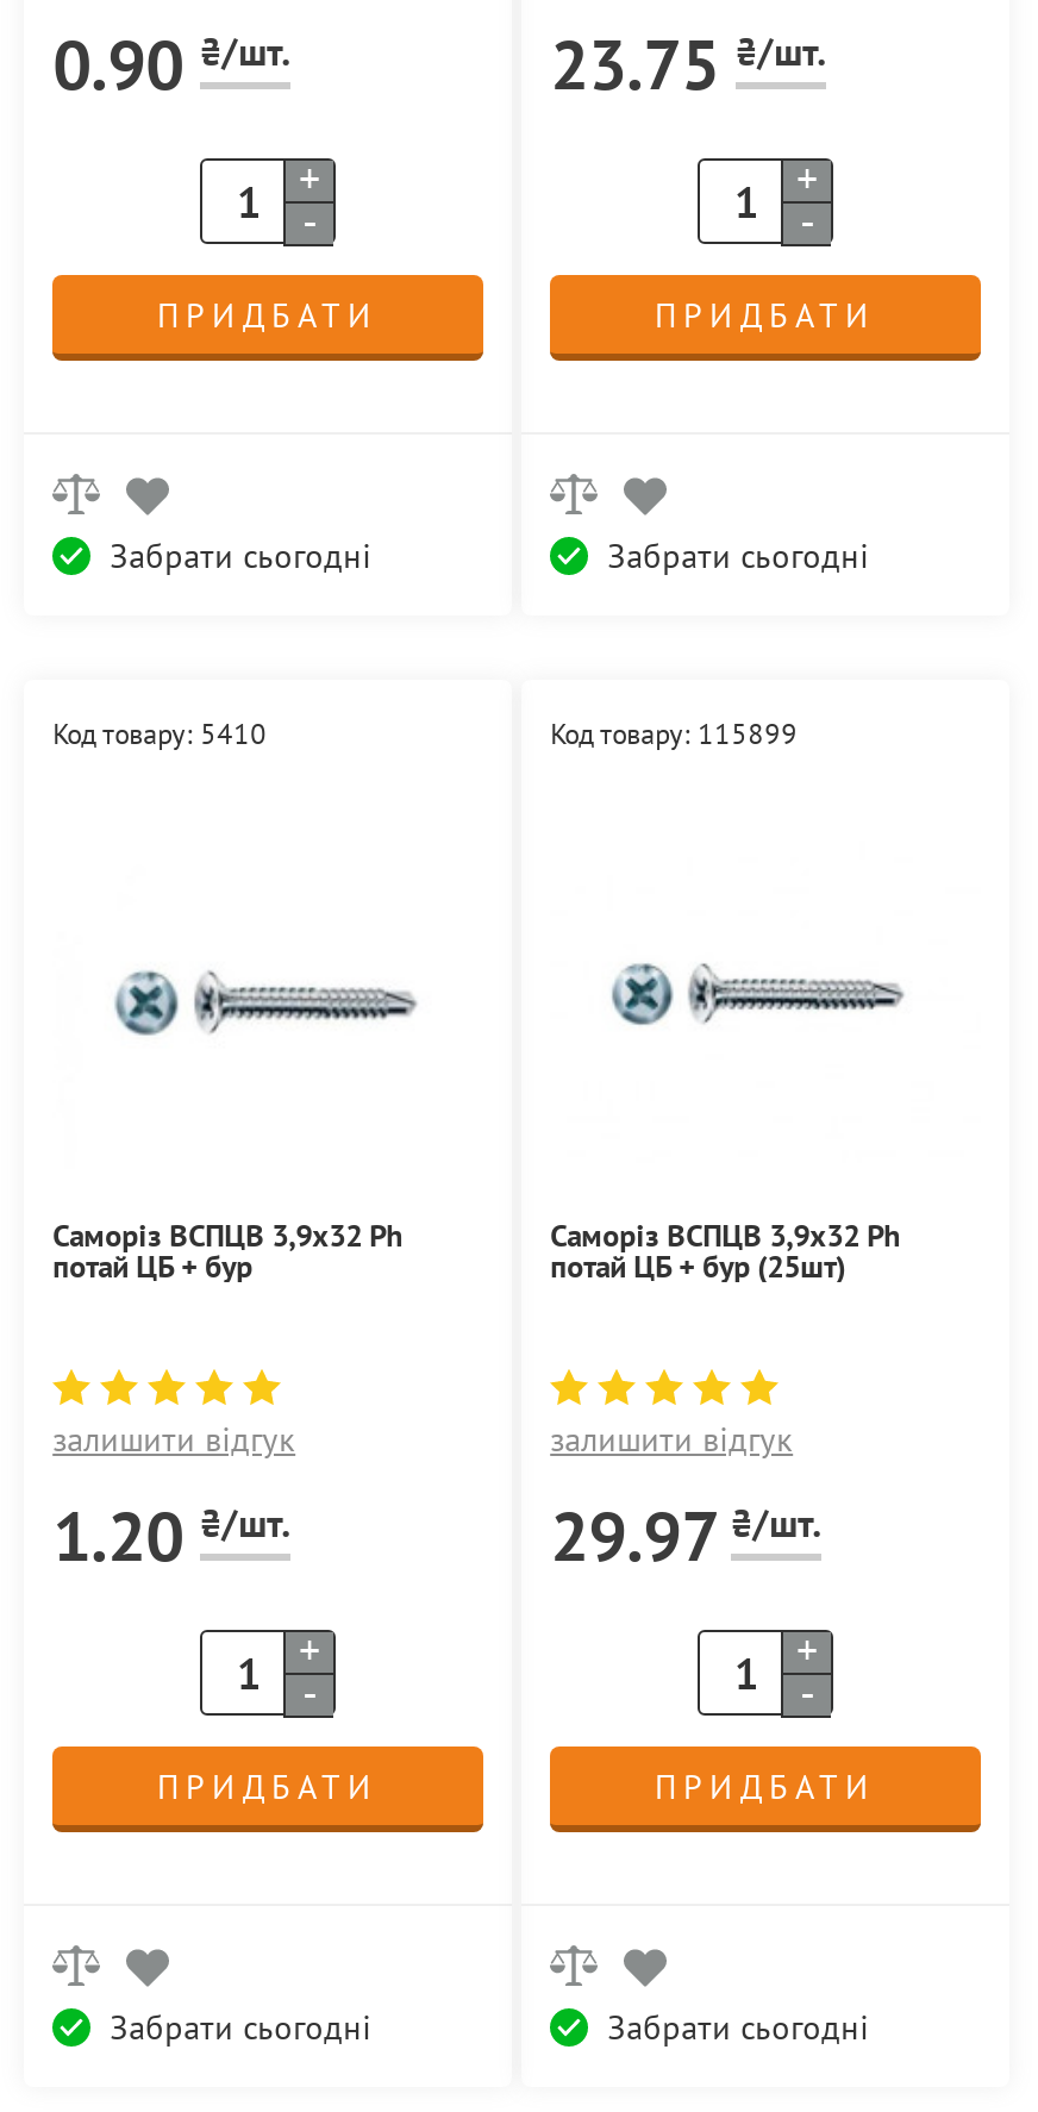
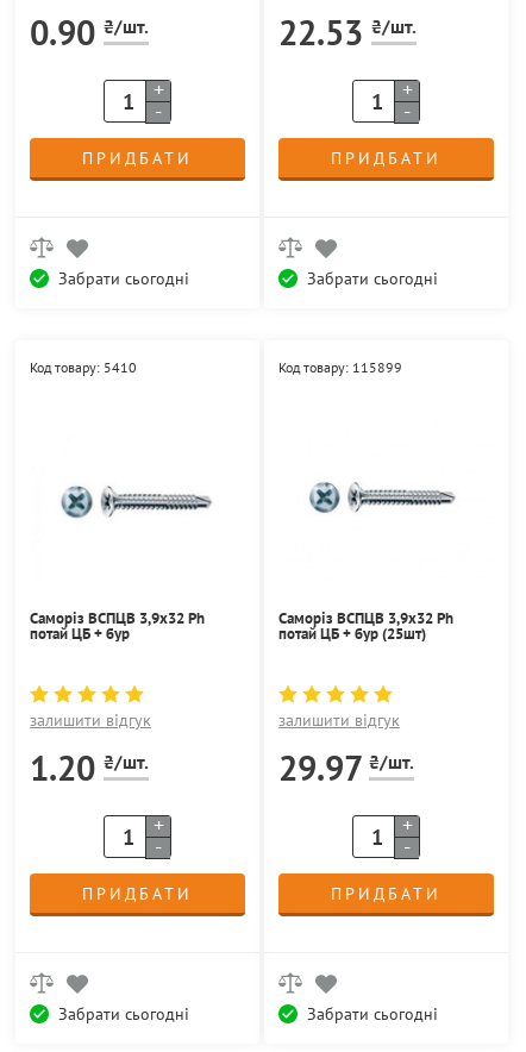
- 23.75 ₴/шт.
+ 22.53 ₴/шт.
